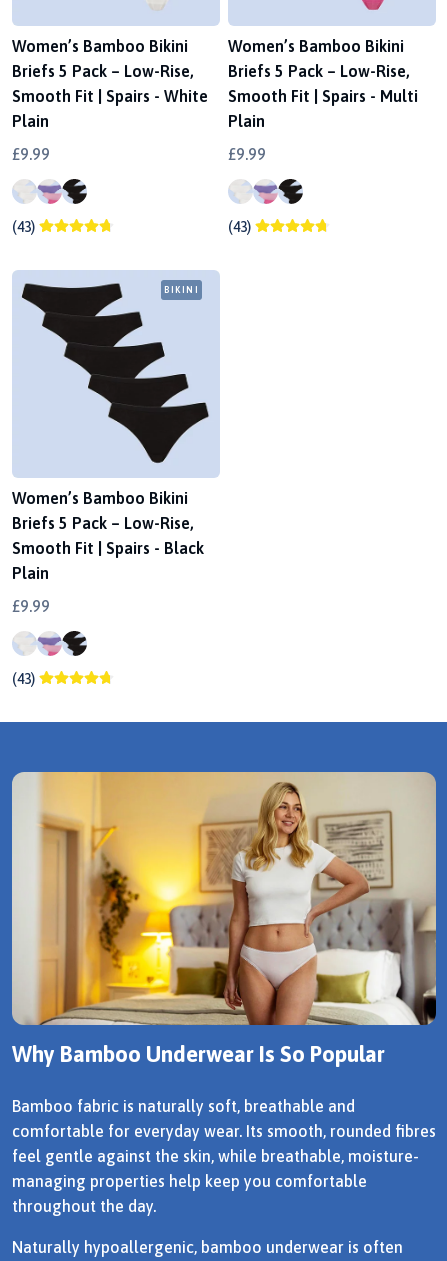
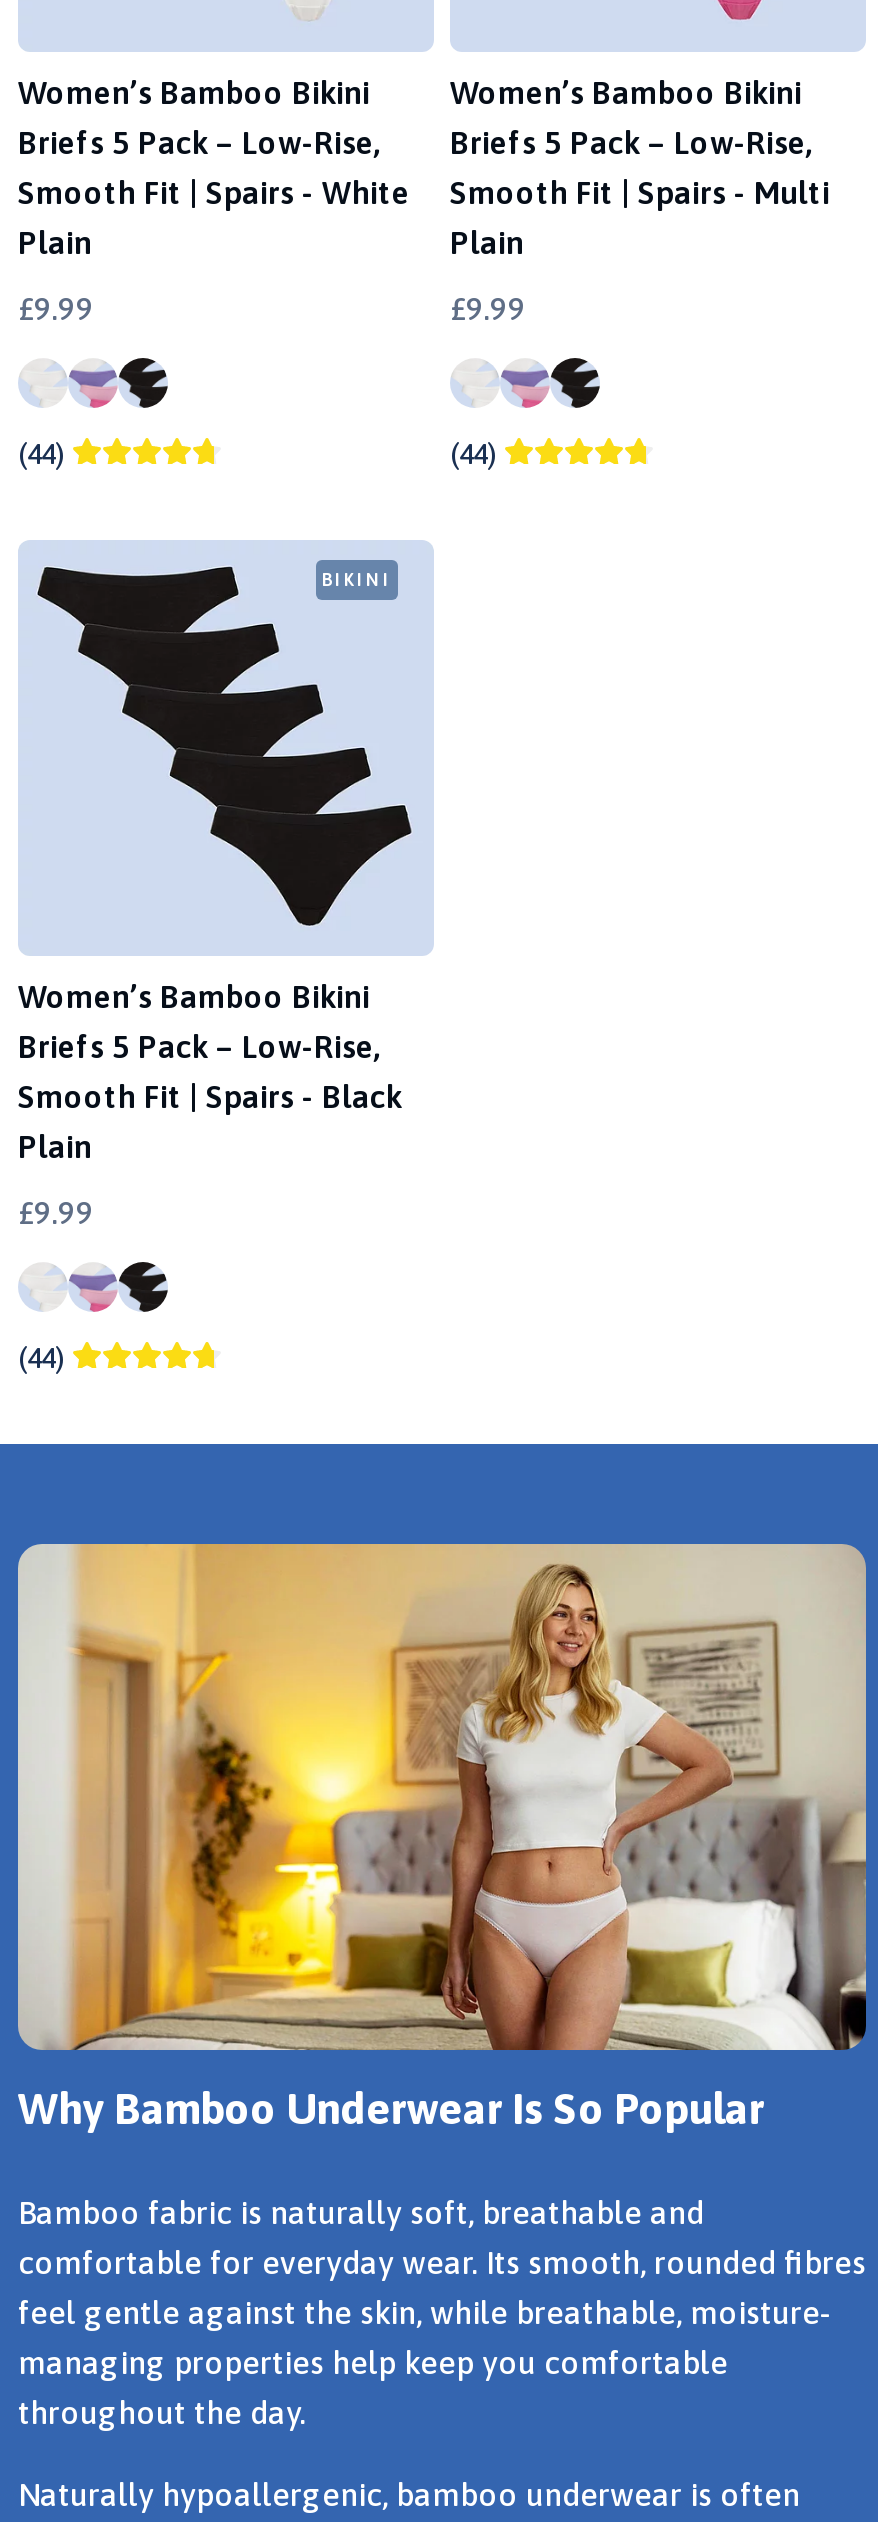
- (43)
+ (44)

- (43)
+ (44)

- (43)
+ (44)
